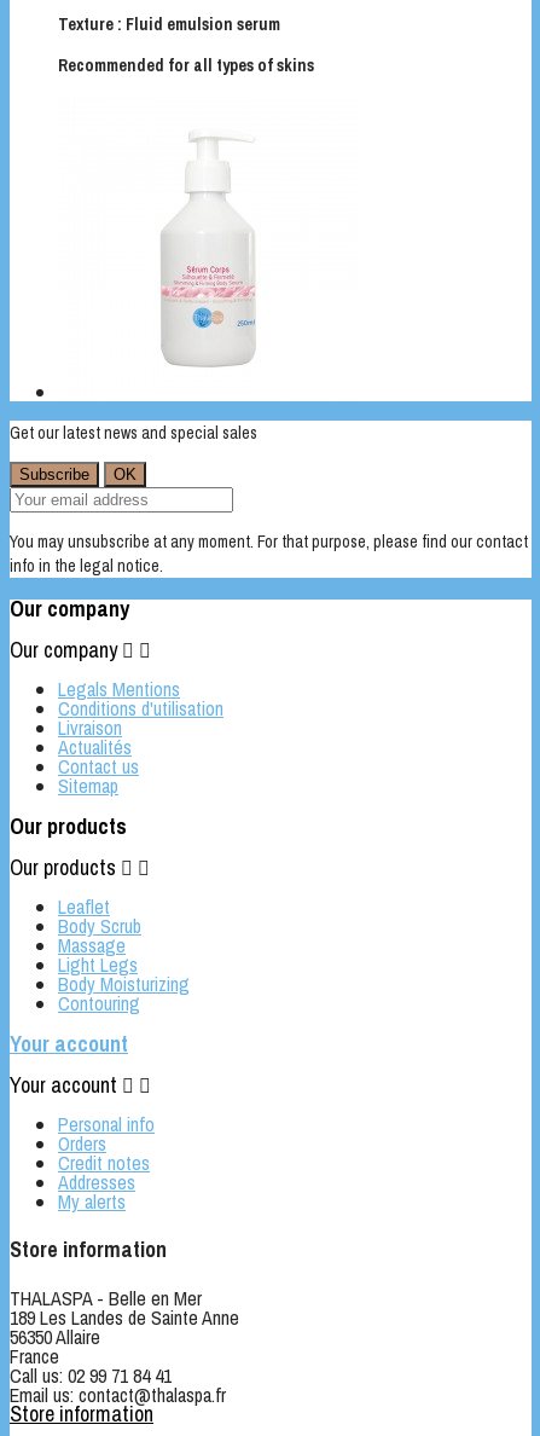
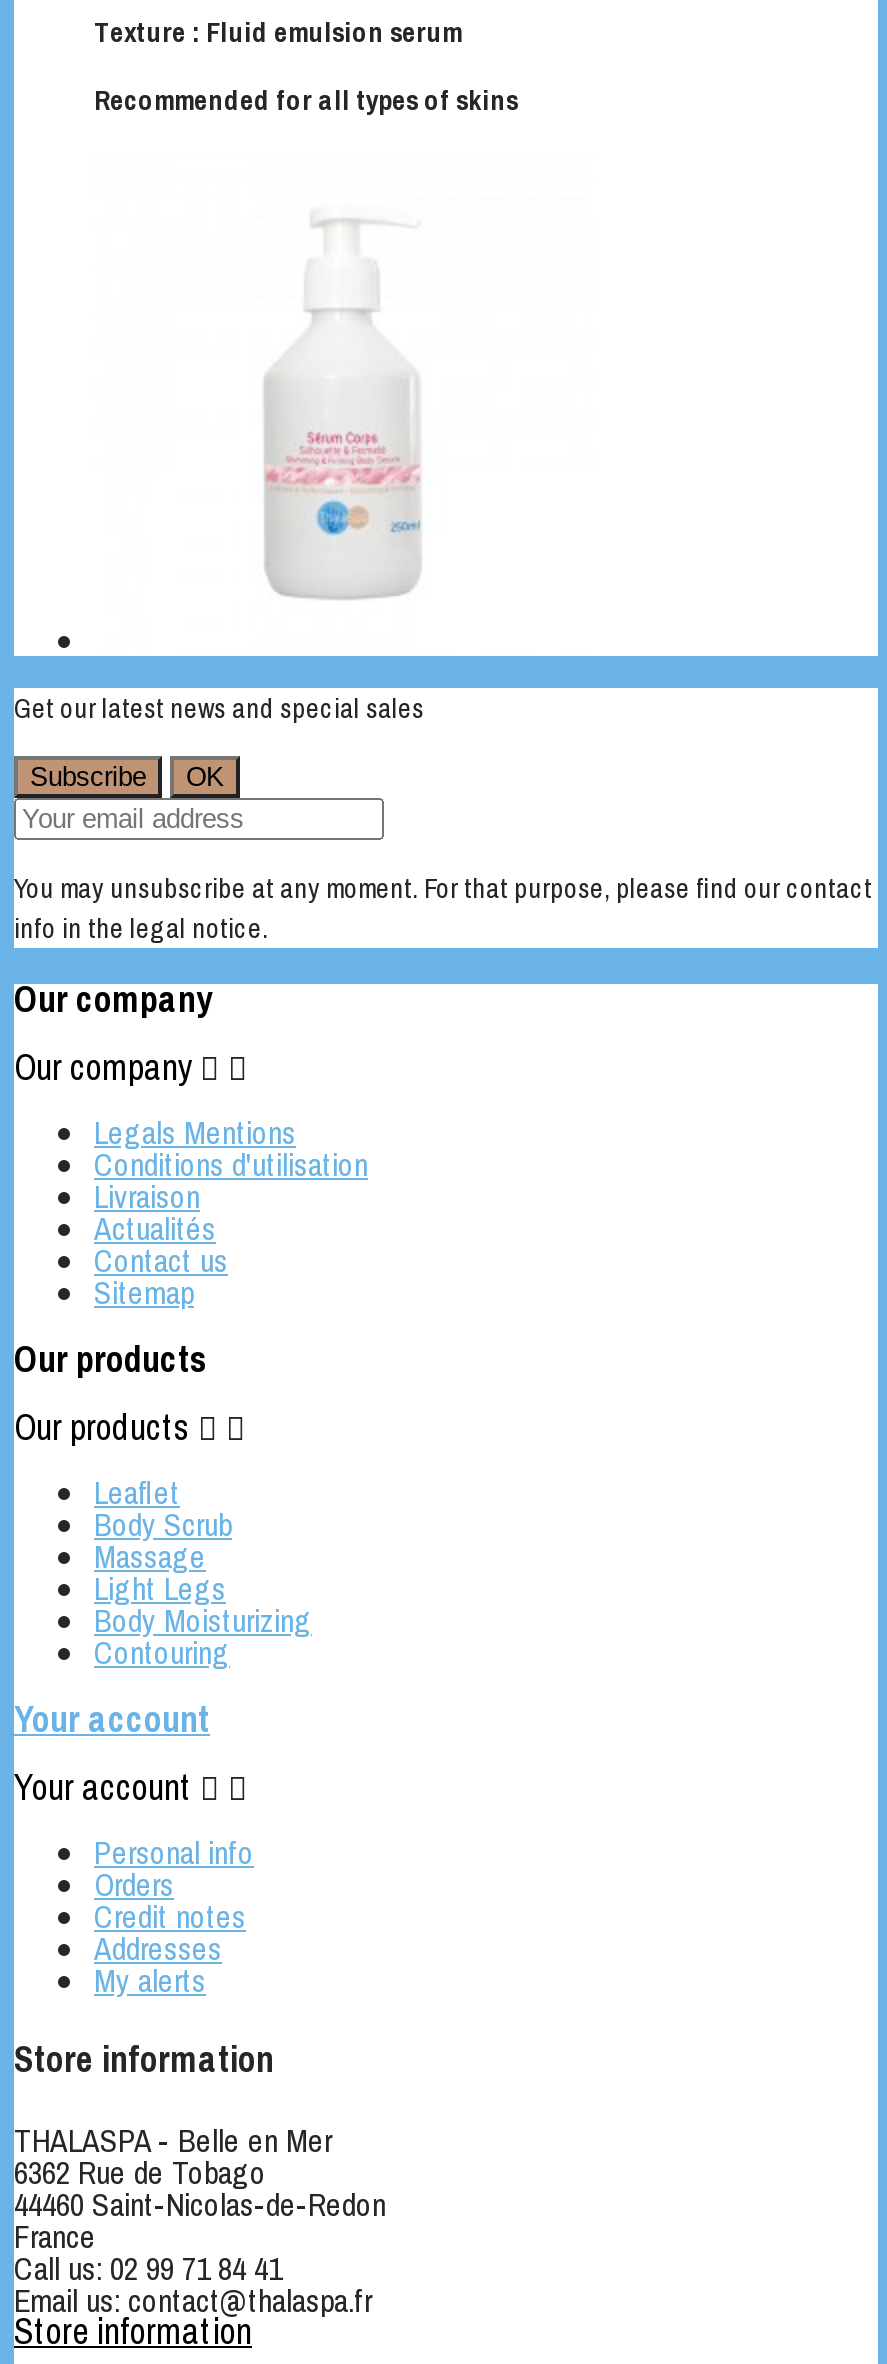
- 189 Les Landes de Sainte Anne
- 56350 Allaire
+ 6362 Rue de Tobago
+ 44460 Saint-Nicolas-de-Redon
